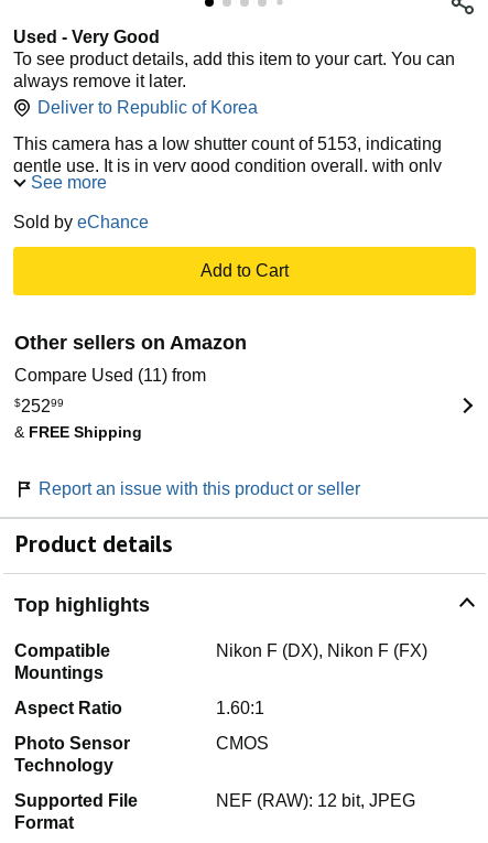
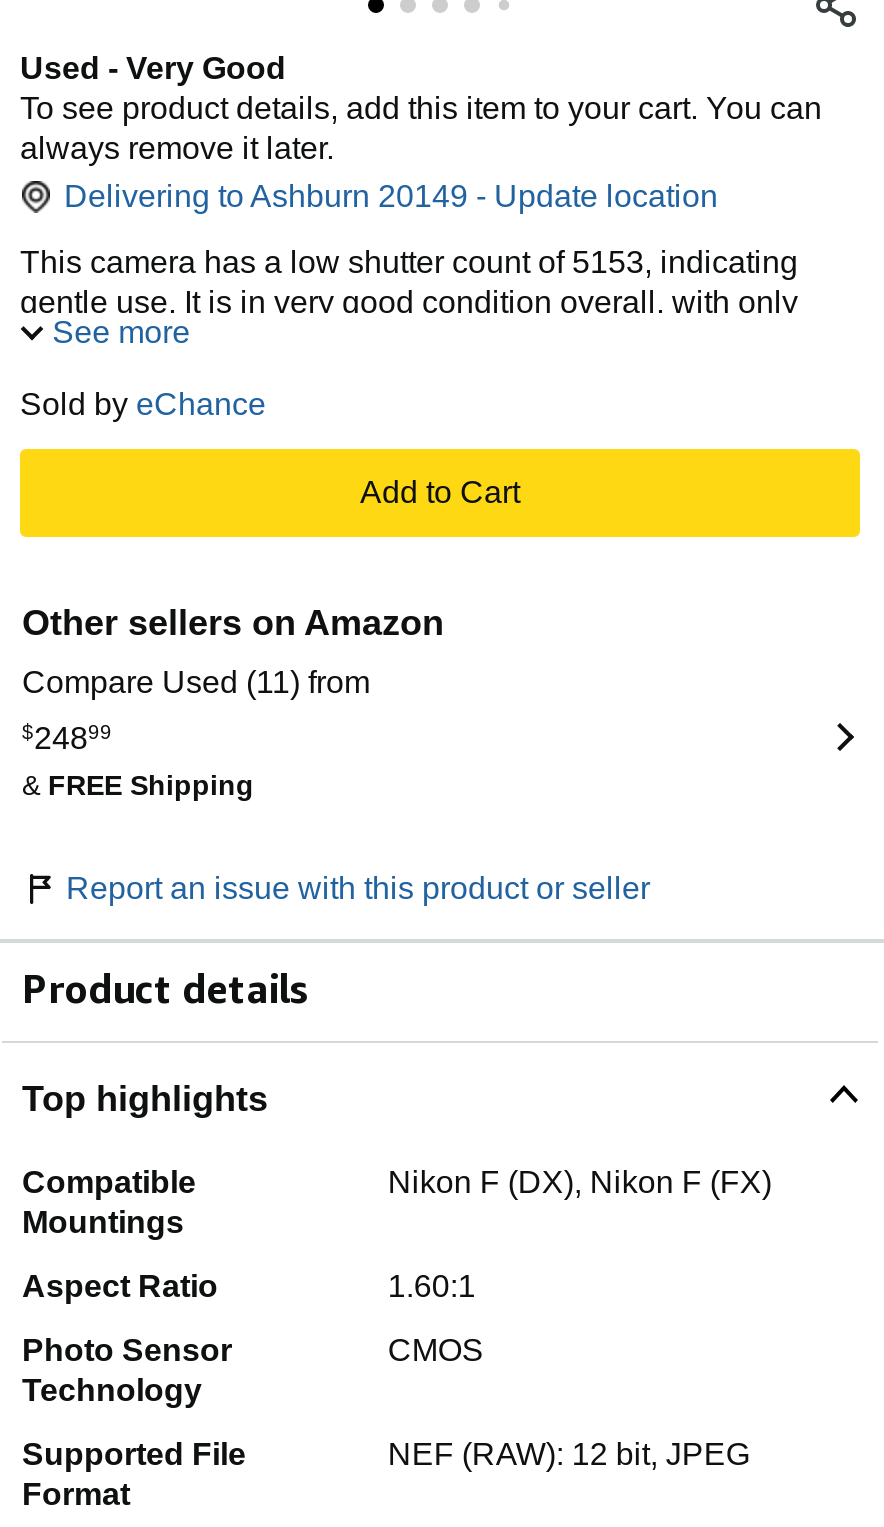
- Deliver to Republic of Korea
+ Delivering to Ashburn 20149 - Update location

- $25299
+ $24899
